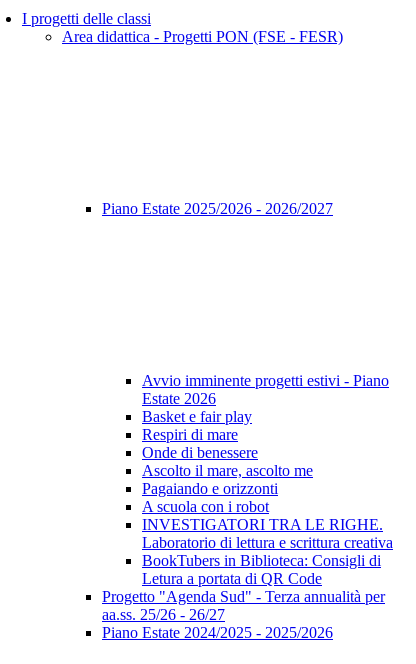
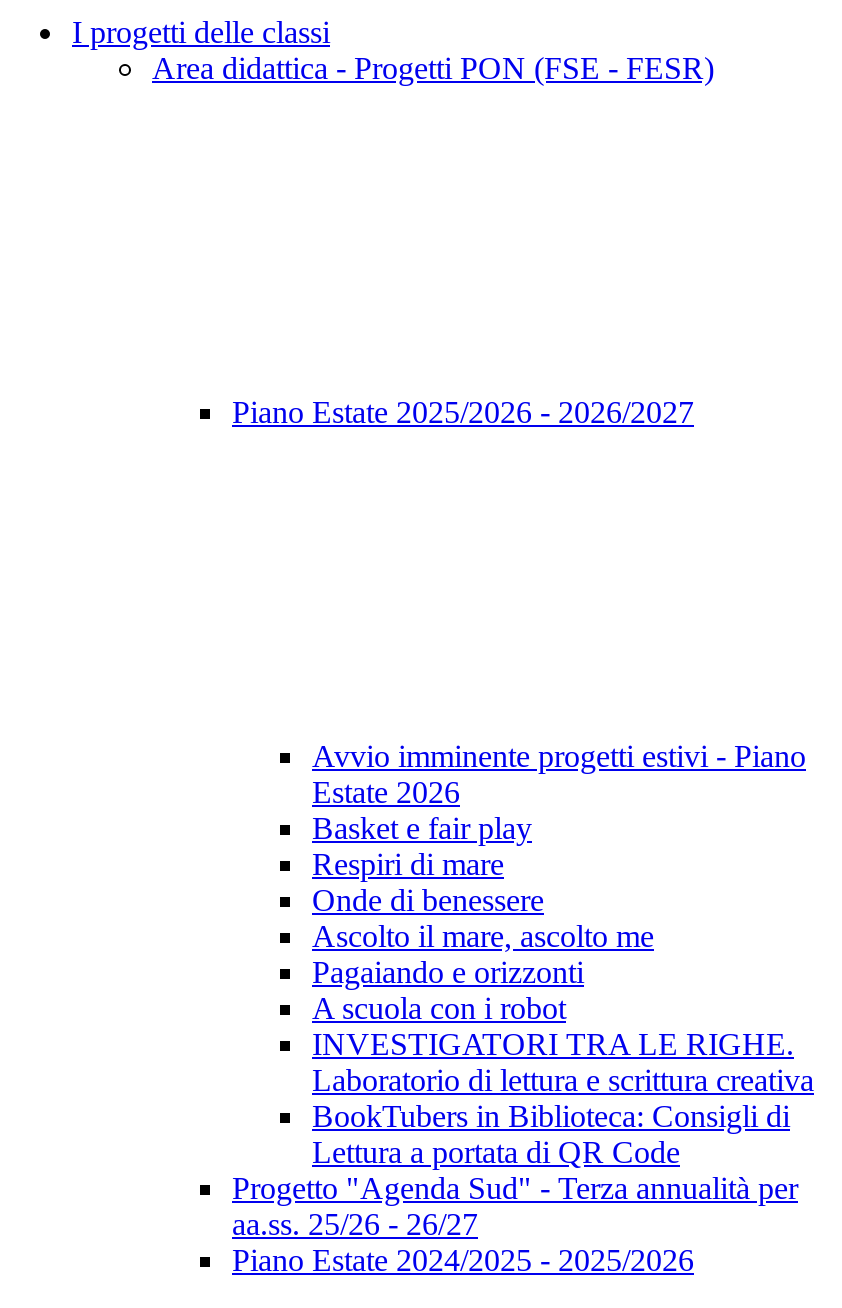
- Letura a portata di QR Code
+ Lettura a portata di QR Code
